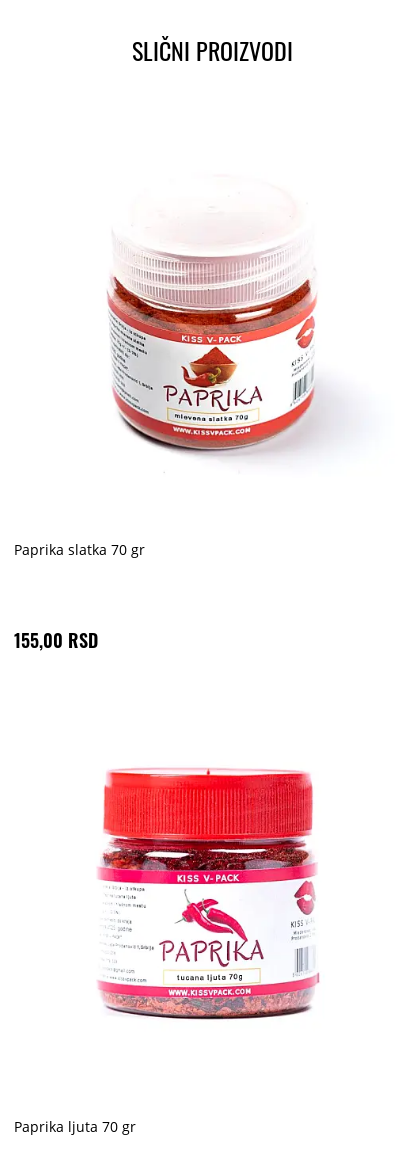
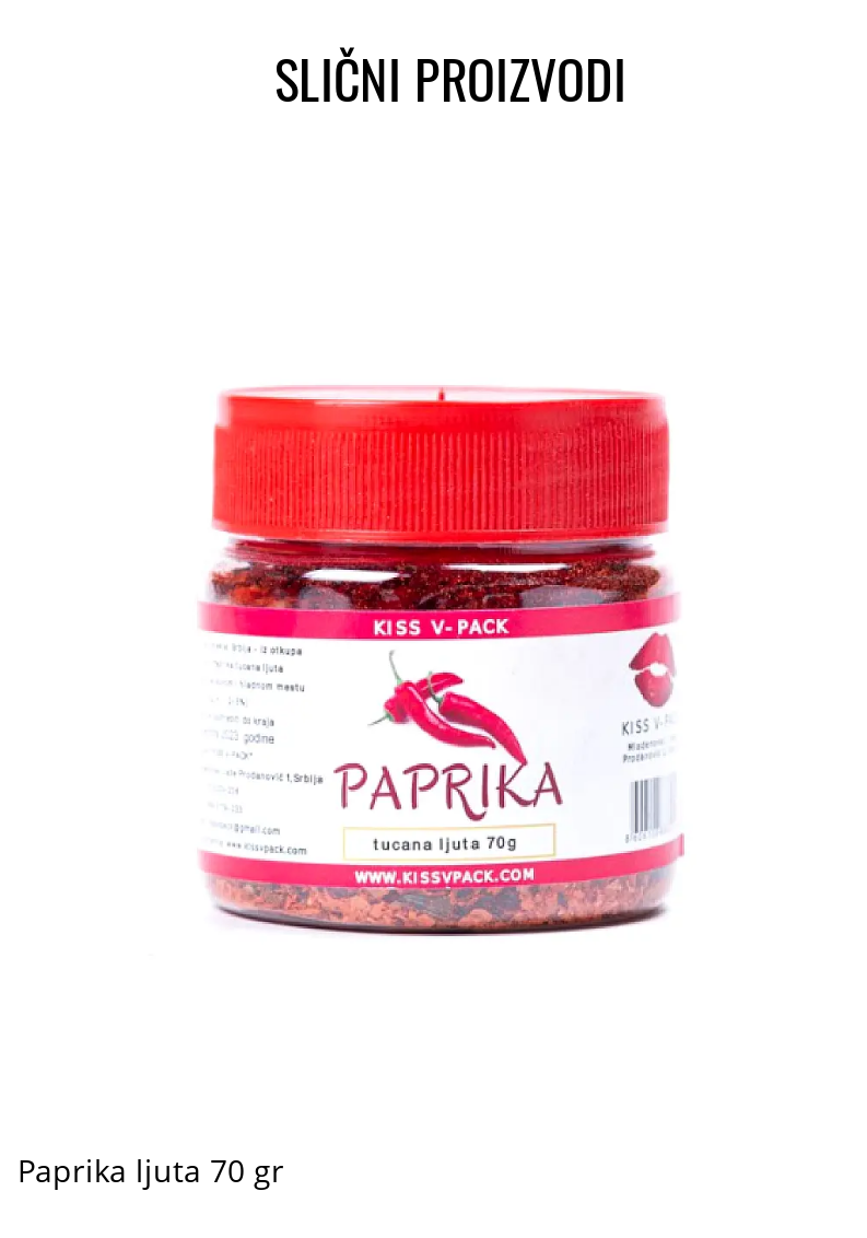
- [image]

- Paprika slatka 70 gr

- 155,00 RSD
